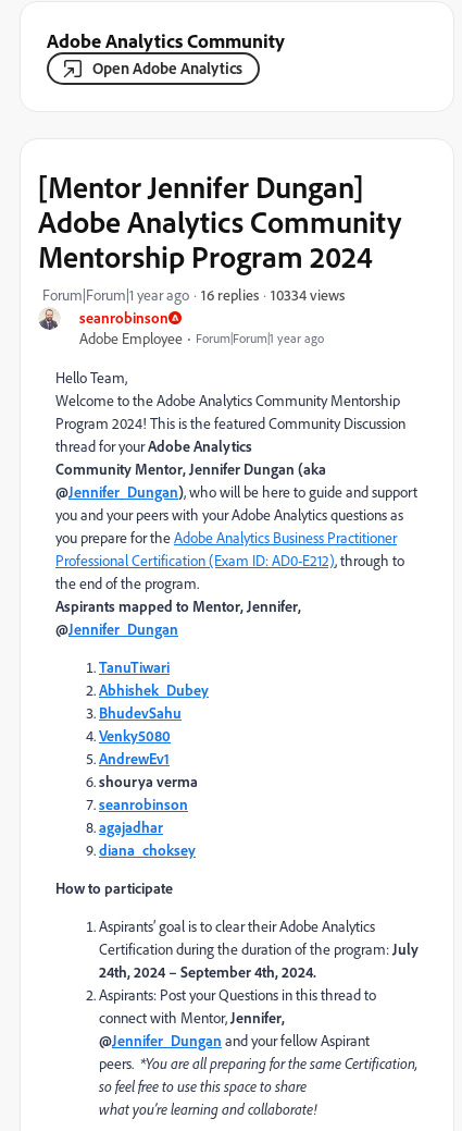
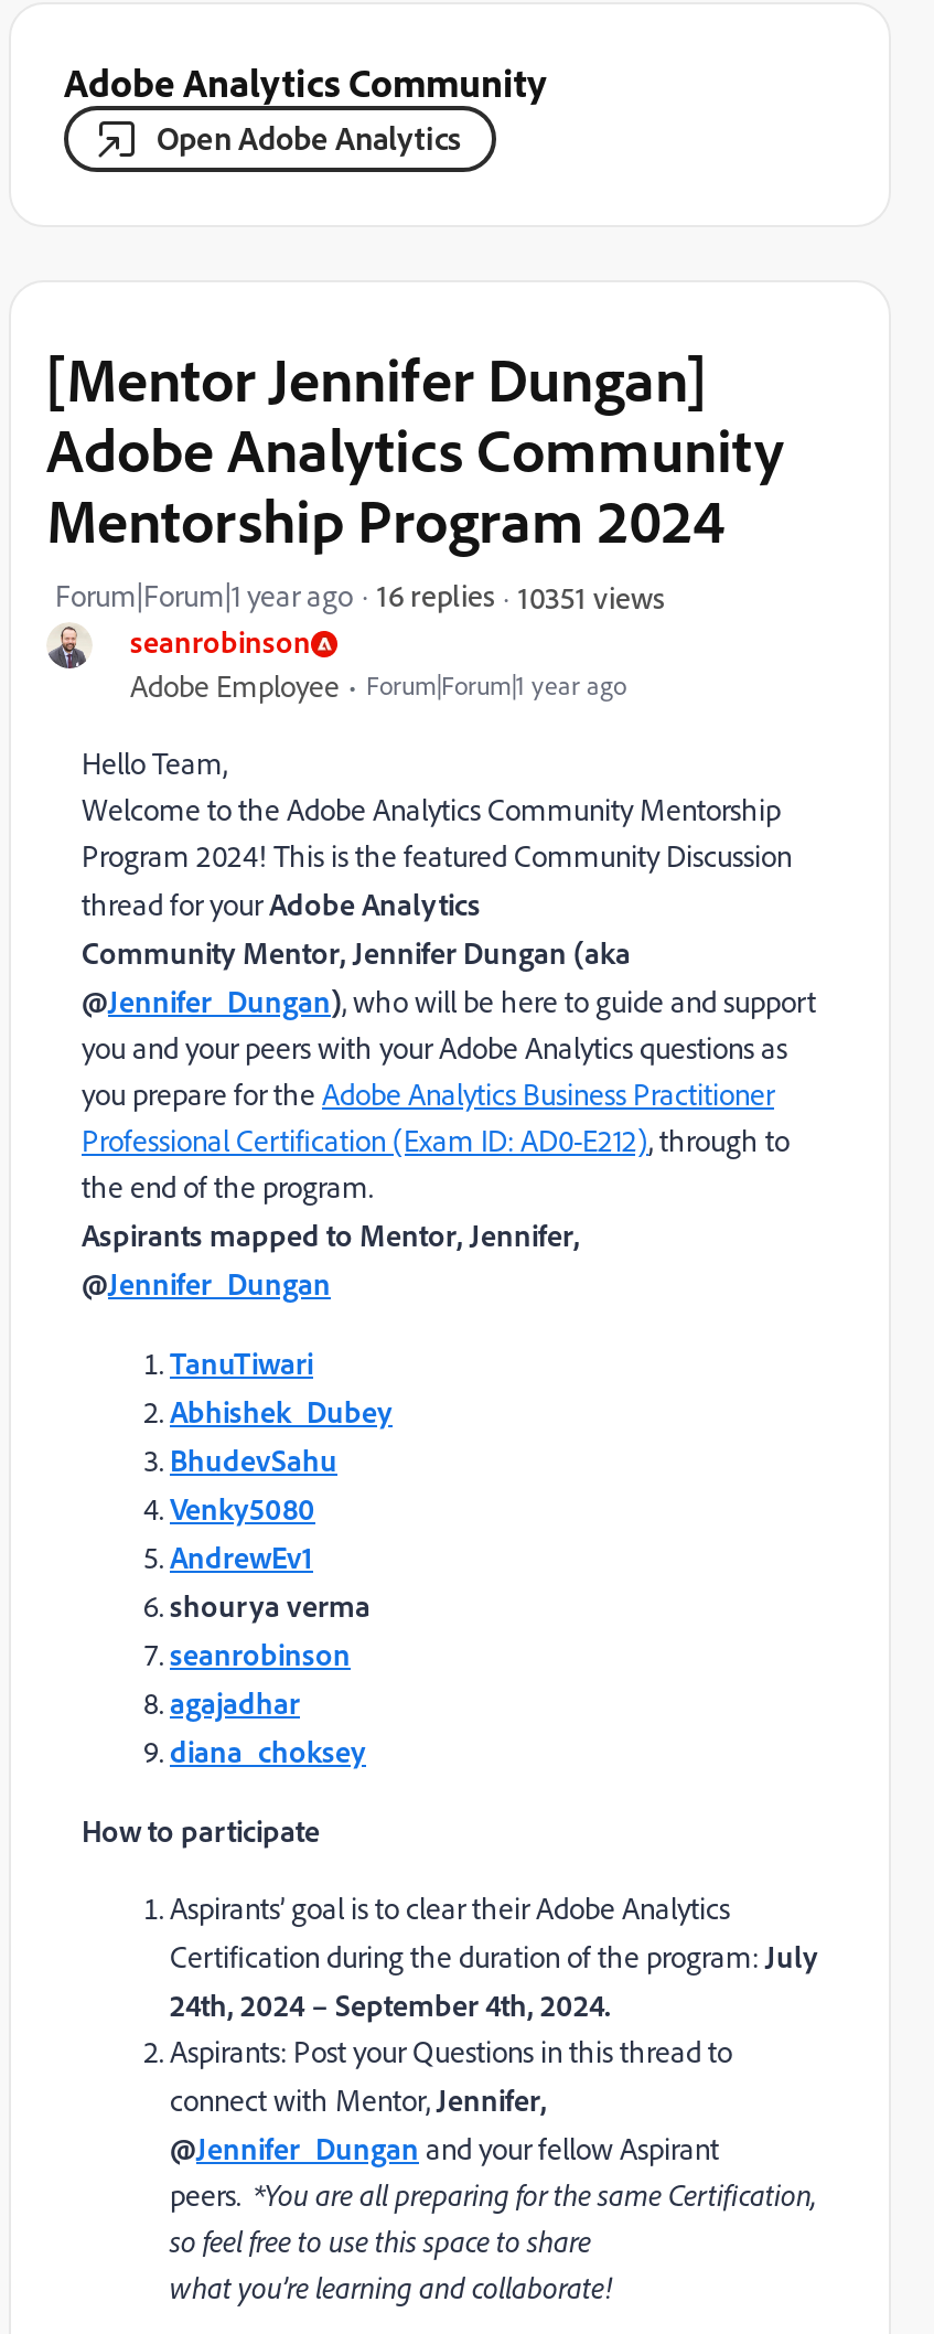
- 10334 views
+ 10351 views
